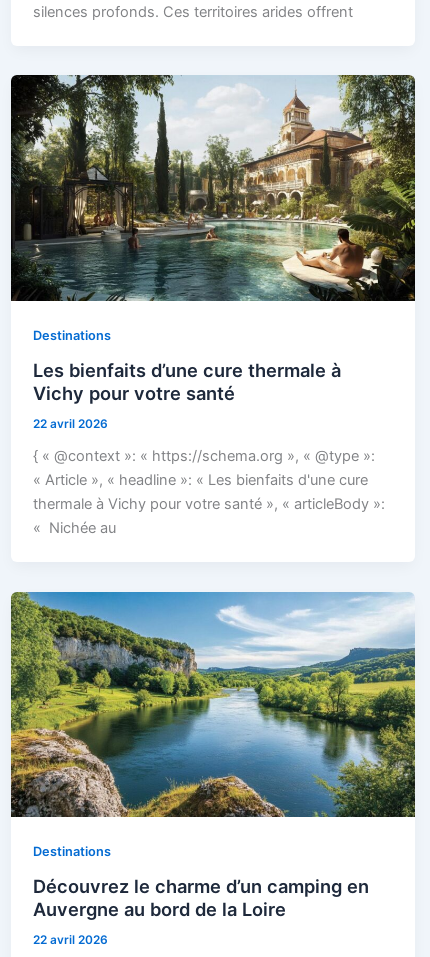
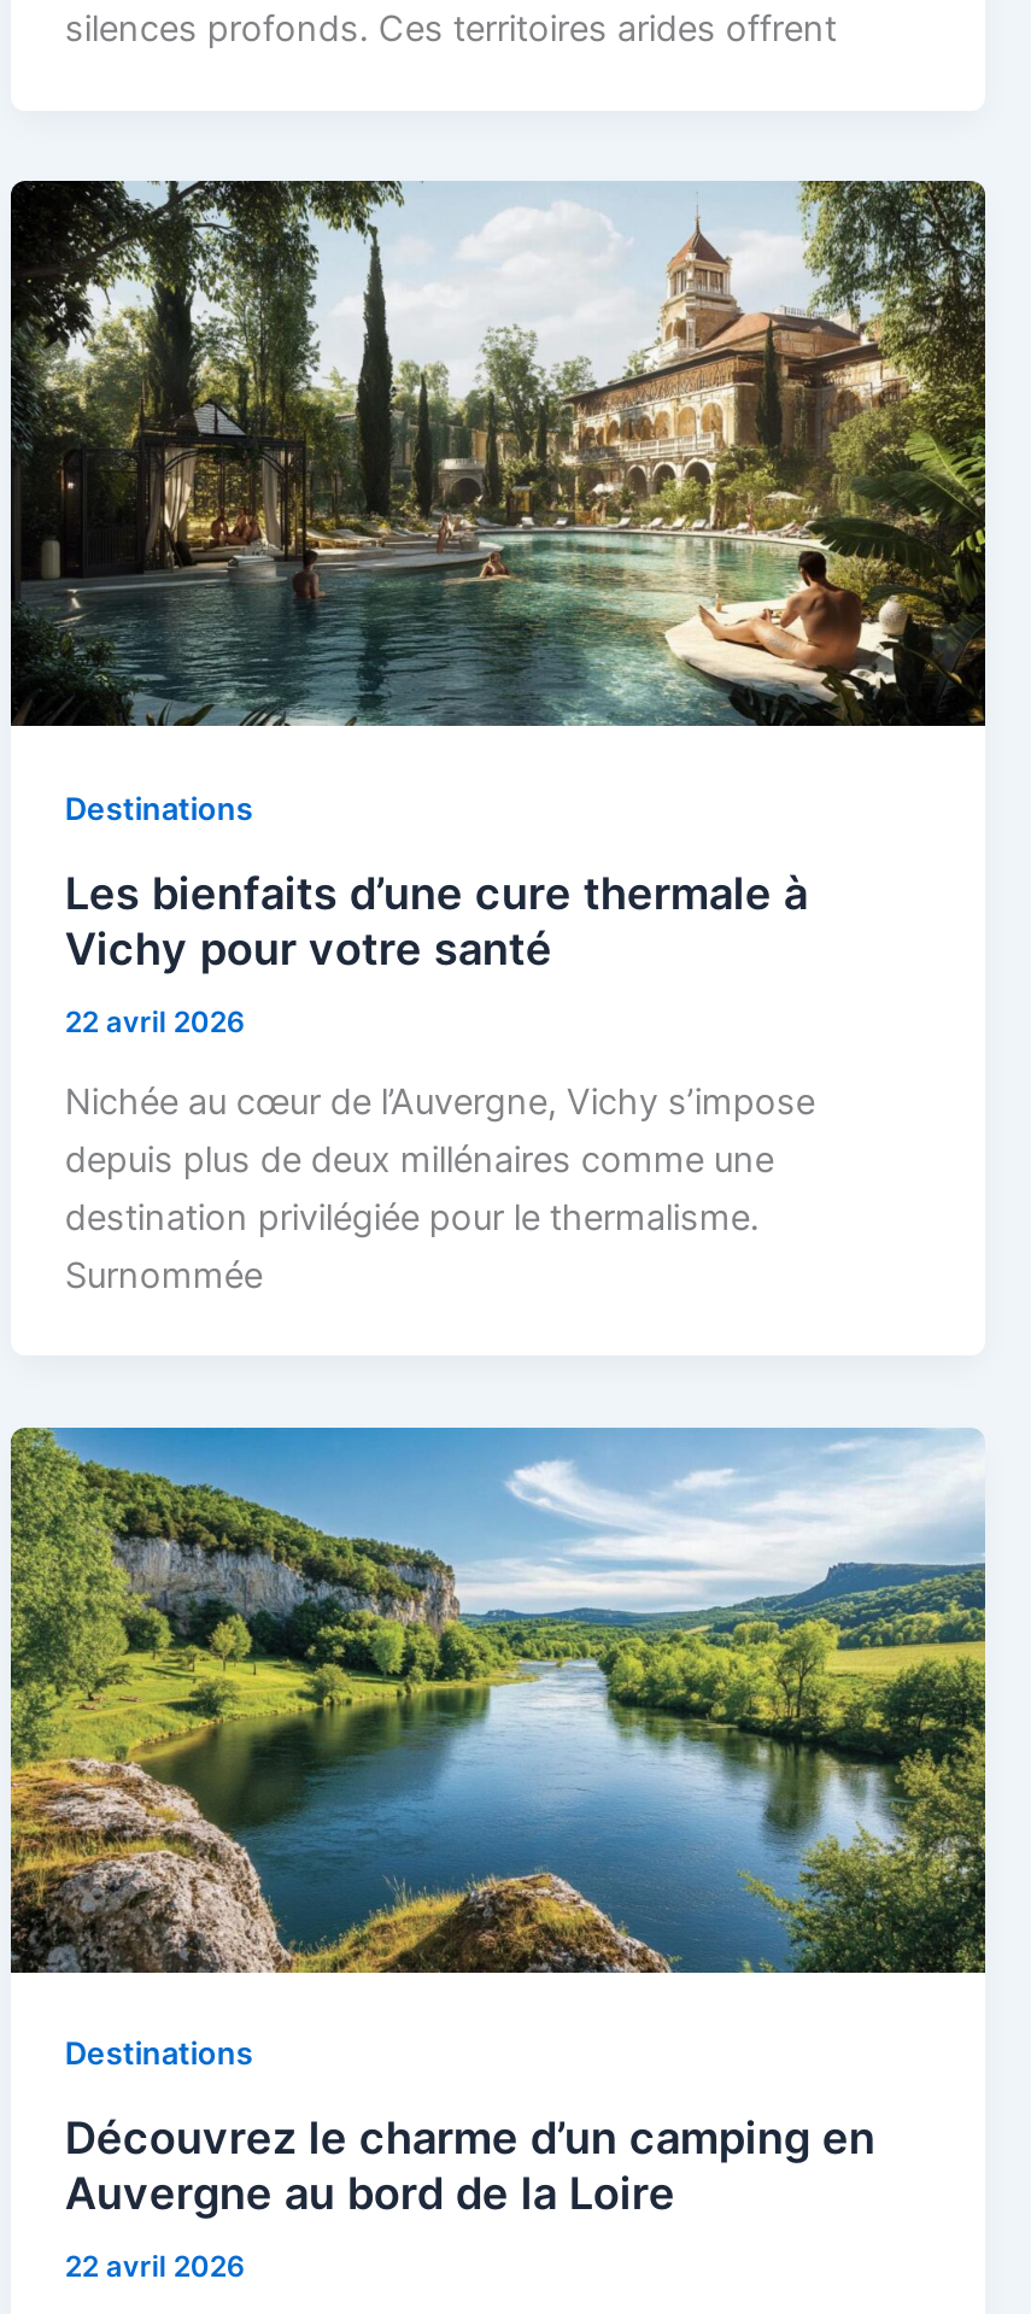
- { « @context »: « https://schema.org », « @type »:
- « Article », « headline »: « Les bienfaits d'une cure
- thermale à Vichy pour votre santé », « articleBody »:
- « Nichée au
+ Nichée au cœur de l’Auvergne, Vichy s’impose
+ depuis plus de deux millénaires comme une
+ destination privilégiée pour le thermalisme.
+ Surnommée
